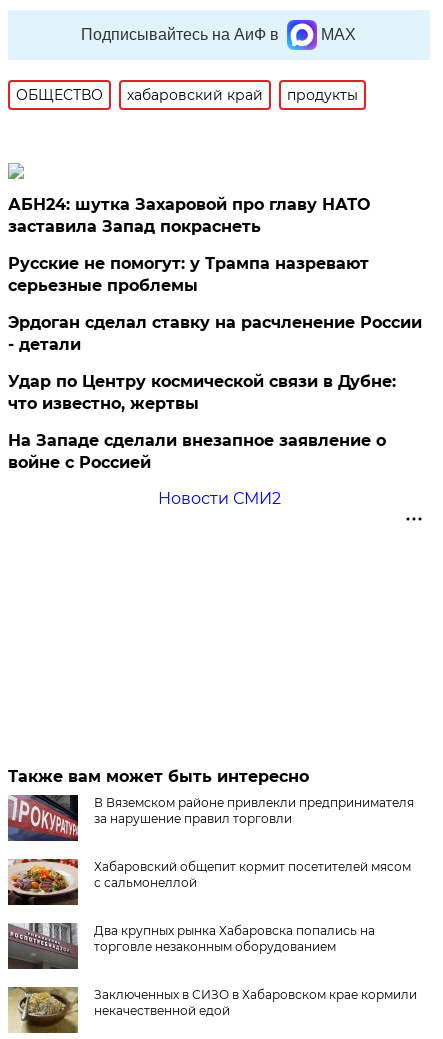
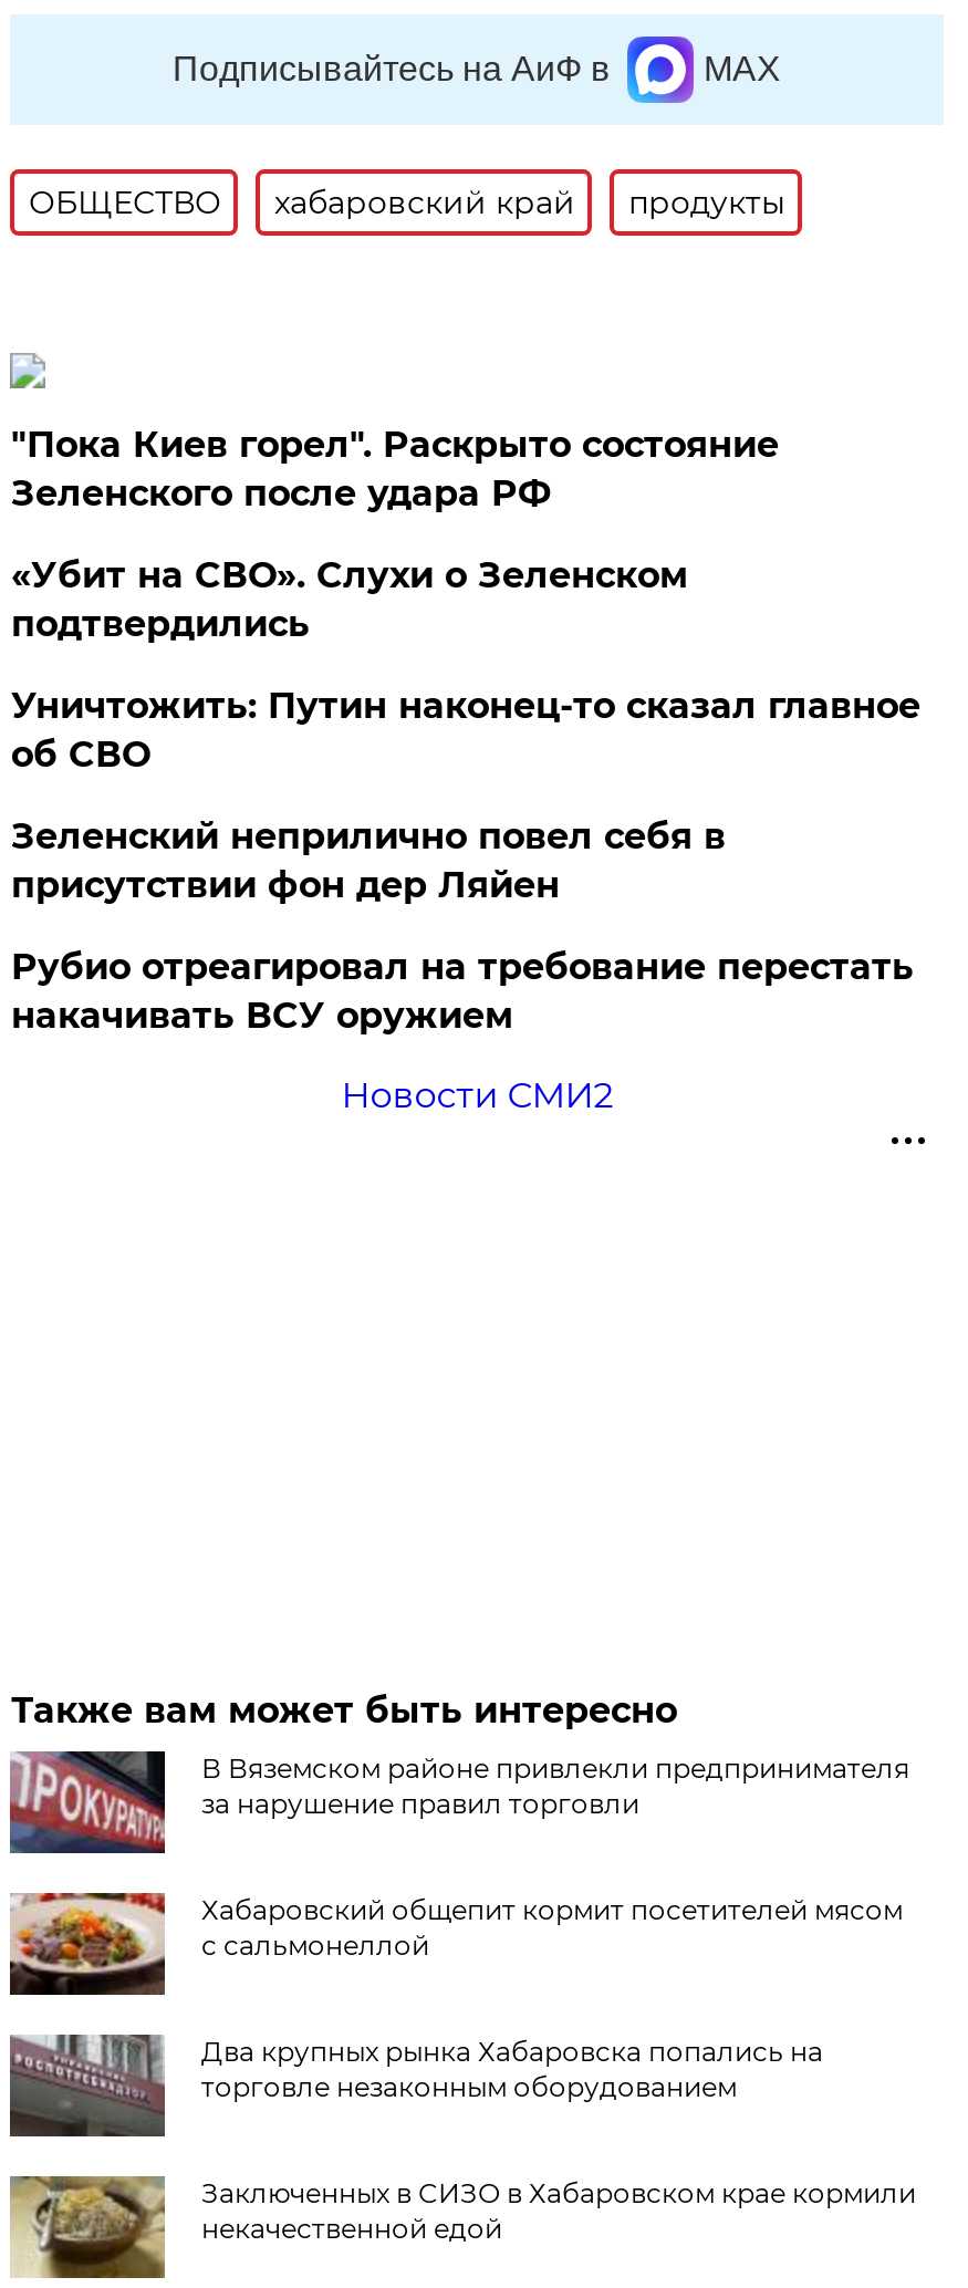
- АБН24: шутка Захаровой про главу НАТО
- заставила Запад покраснеть
+ "Пока Киев горел". Раскрыто состояние
+ Зеленского после удара РФ

- Русские не помогут: у Трампа назревают
- серьезные проблемы
+ «Убит на СВО». Слухи о Зеленском
+ подтвердились

- Эрдоган сделал ставку на расчленение России
- - детали
+ Уничтожить: Путин наконец-то сказал главное
+ об СВО

- Удар по Центру космической связи в Дубне:
- что известно, жертвы
+ Зеленский неприлично повел cебя в
+ присутствии фон дер Ляйен

- На Западе сделали внезапное заявление о
- войне с Россией
+ Рубио отреагировал на требование перестать
+ накачивать ВСУ оружием
